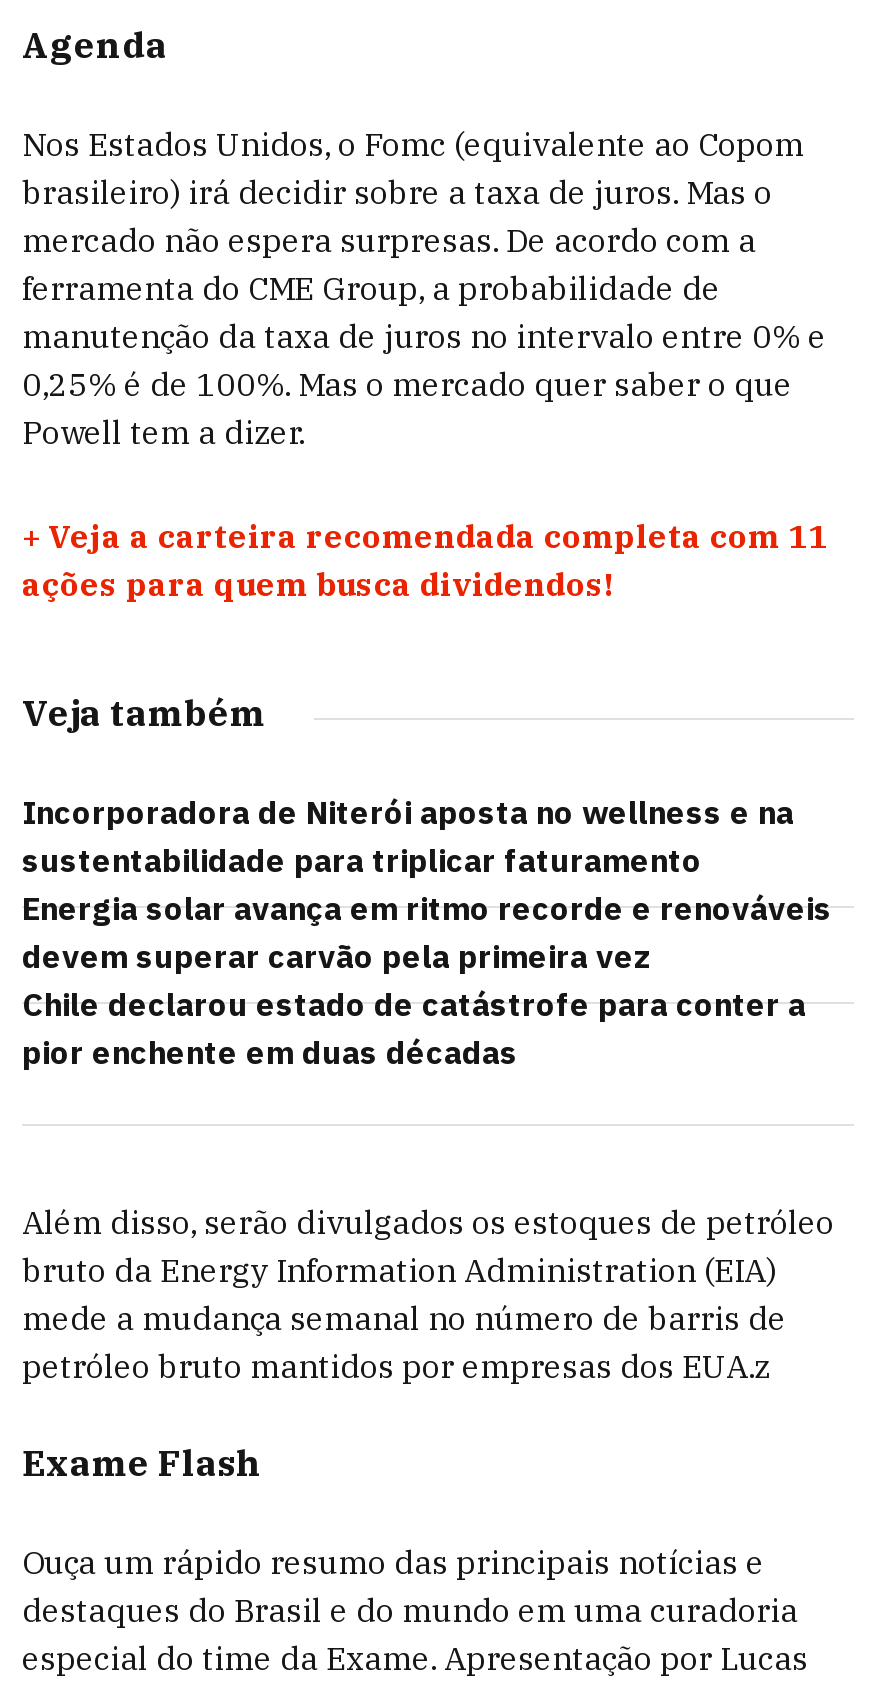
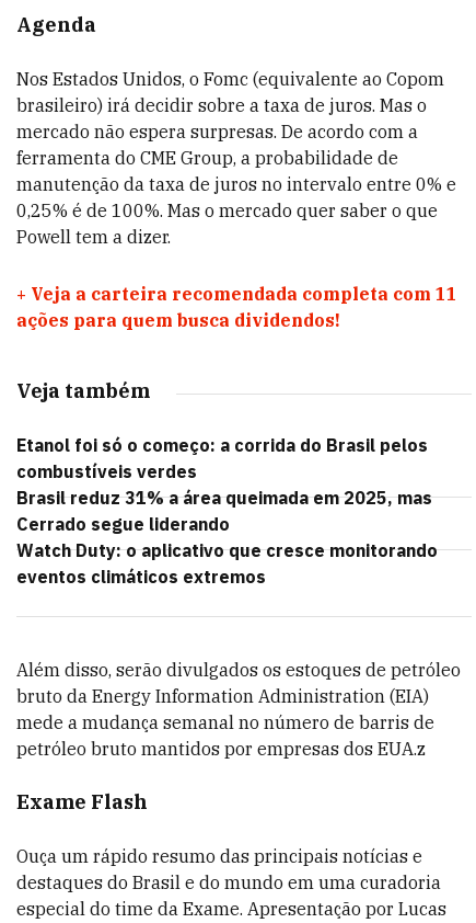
- Incorporadora de Niterói aposta no wellness e na
- sustentabilidade para triplicar faturamento
- Energia solar avança em ritmo recorde e renováveis
- devem superar carvão pela primeira vez
- Chile declarou estado de catástrofe para conter a
- pior enchente em duas décadas
+ Etanol foi só o começo: a corrida do Brasil pelos
+ combustíveis verdes
+ Brasil reduz 31% a área queimada em 2025, mas
+ Cerrado segue liderando
+ Watch Duty: o aplicativo que cresce monitorando
+ eventos climáticos extremos
